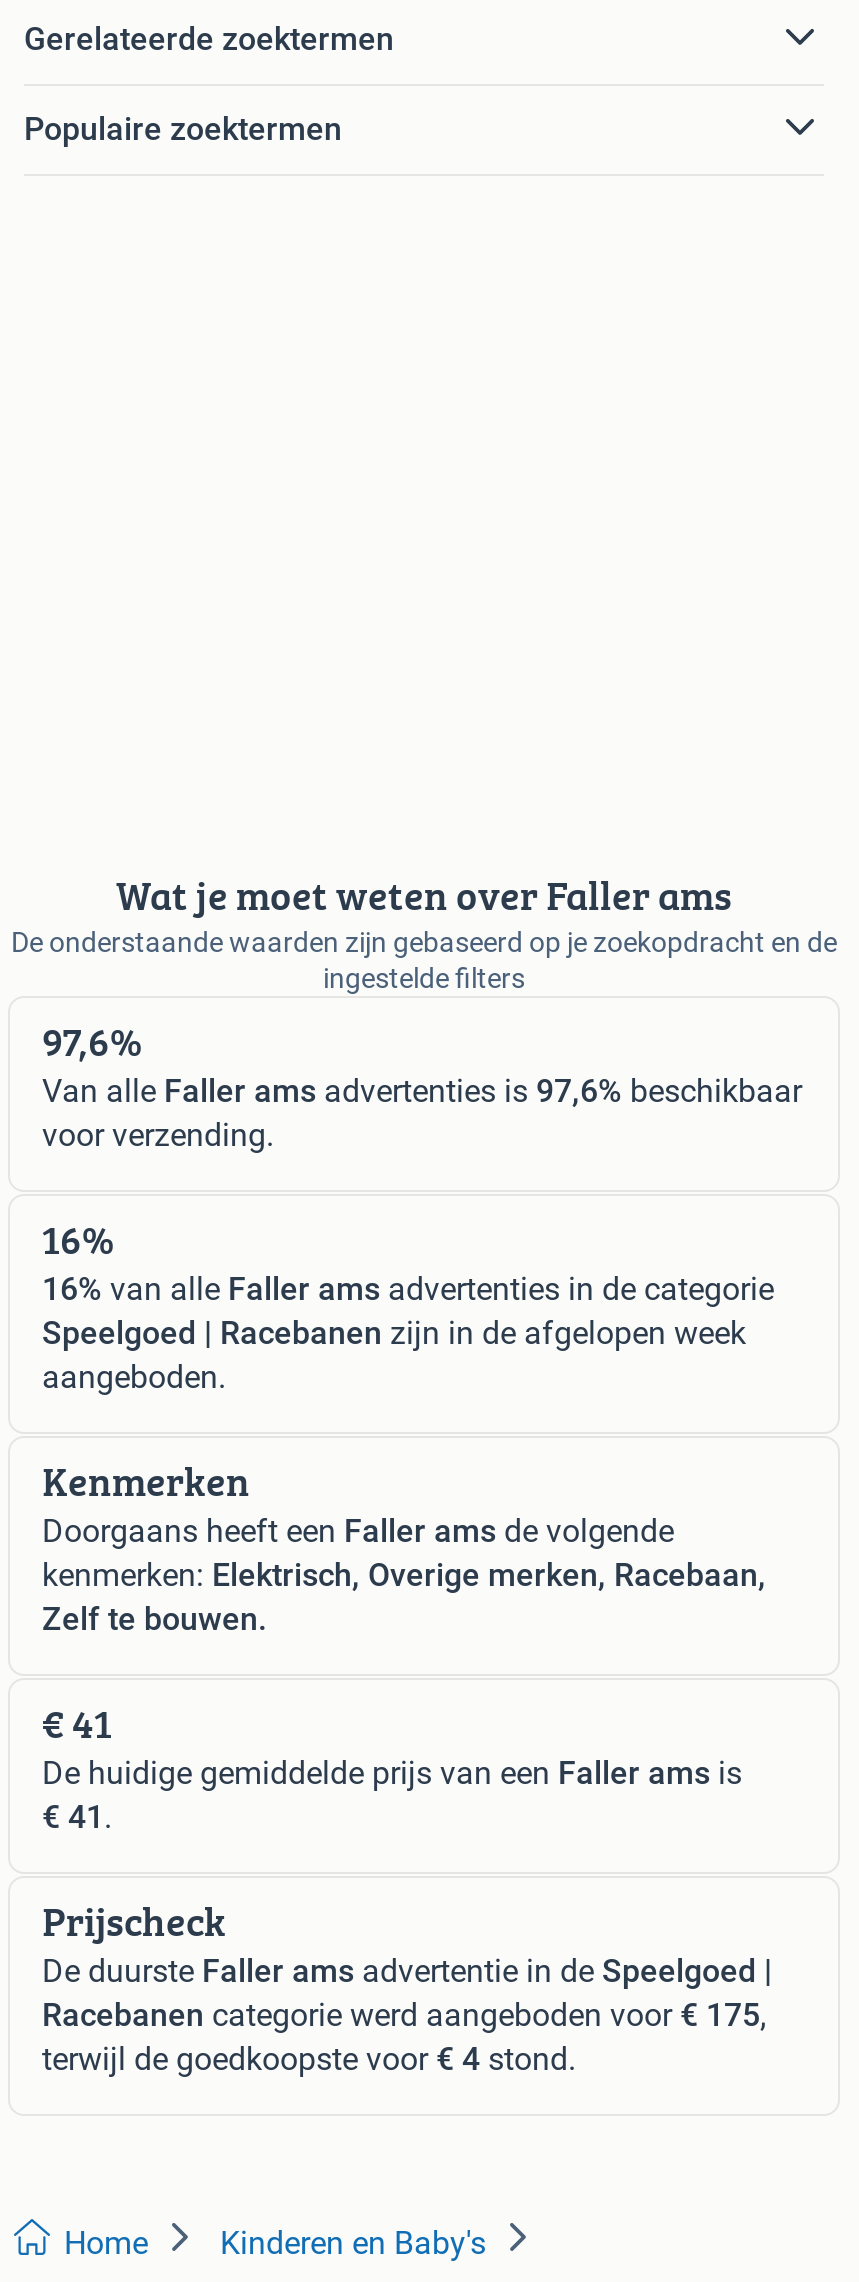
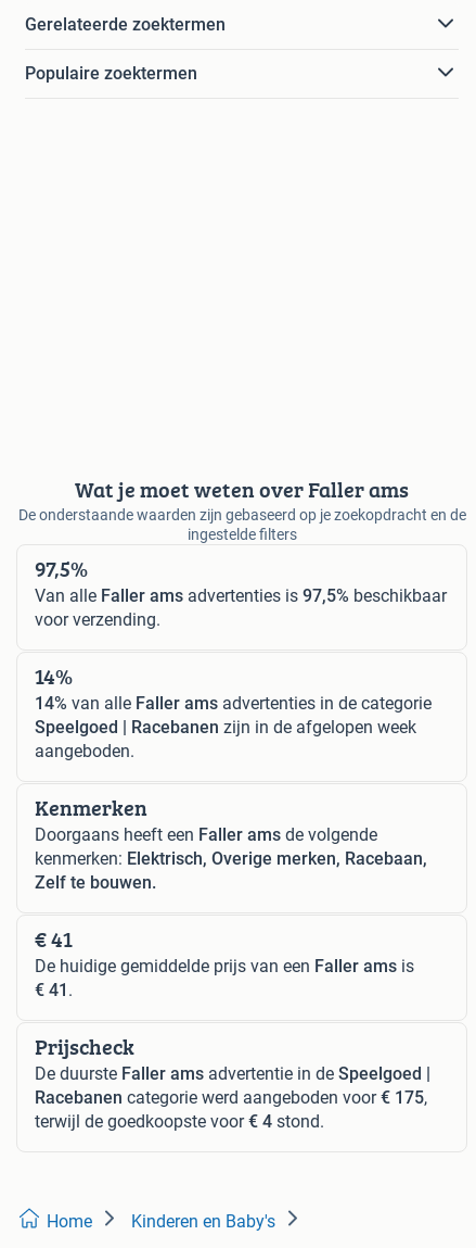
- 97,6%
+ 97,5%

- Van alle Faller ams advertenties is 97,6% beschikbaar
+ Van alle Faller ams advertenties is 97,5% beschikbaar

- 16%
+ 14%

- 16% van alle Faller ams advertenties in de categorie
+ 14% van alle Faller ams advertenties in de categorie
